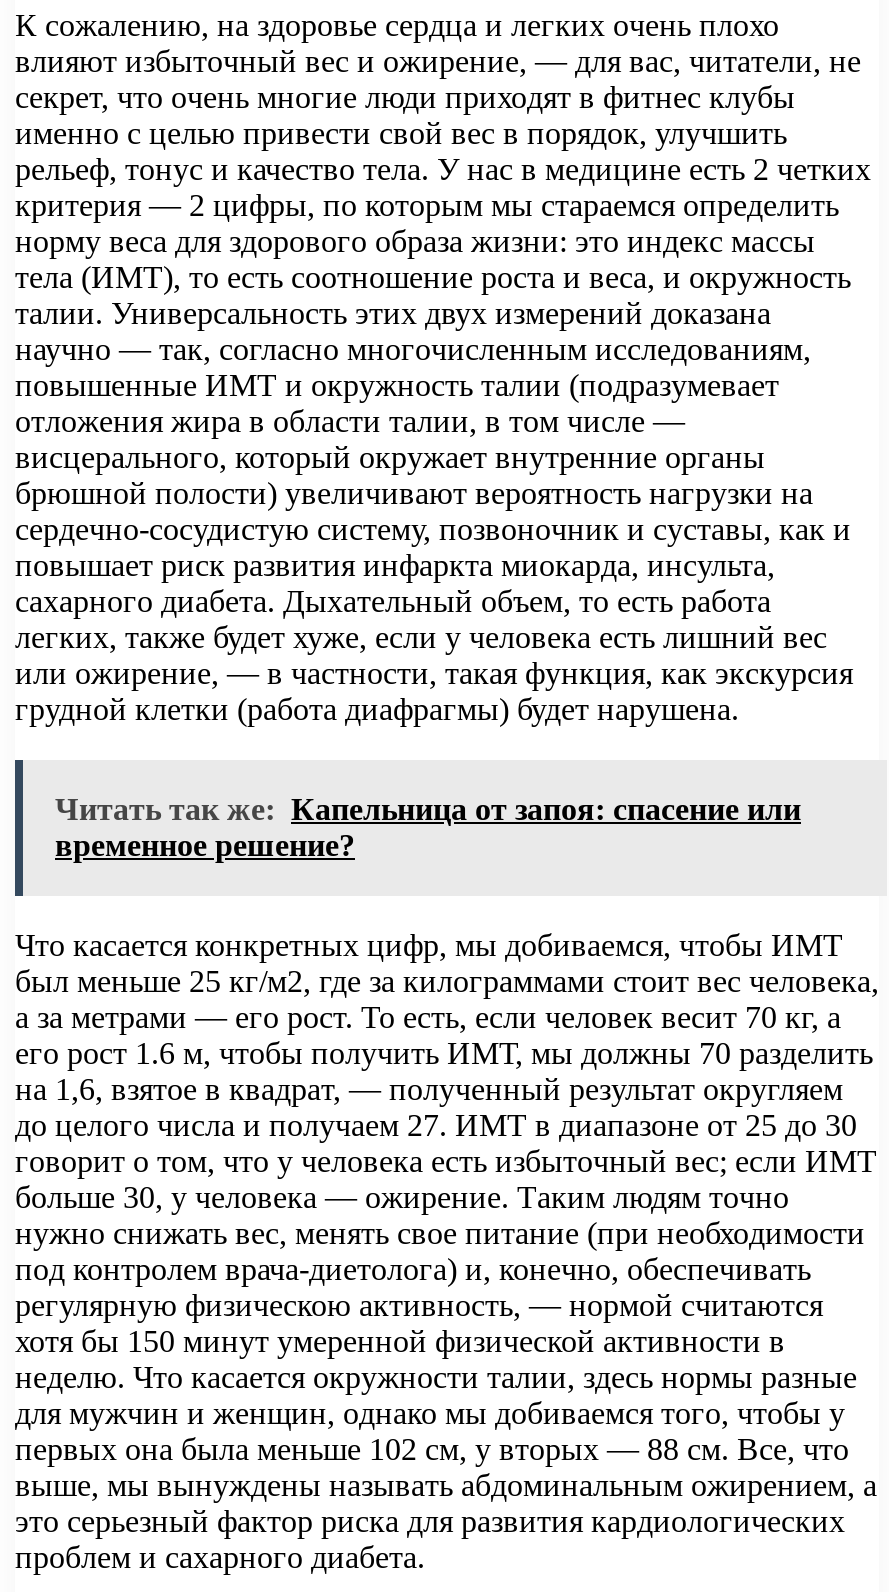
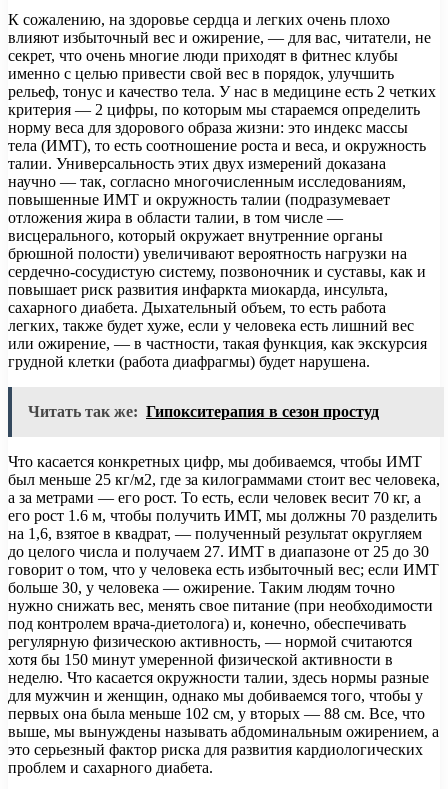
- Читать так же: Капельница от запоя: спасение или
- временное решение?
+ Читать так же: Гипокситерапия в сезон простуд
